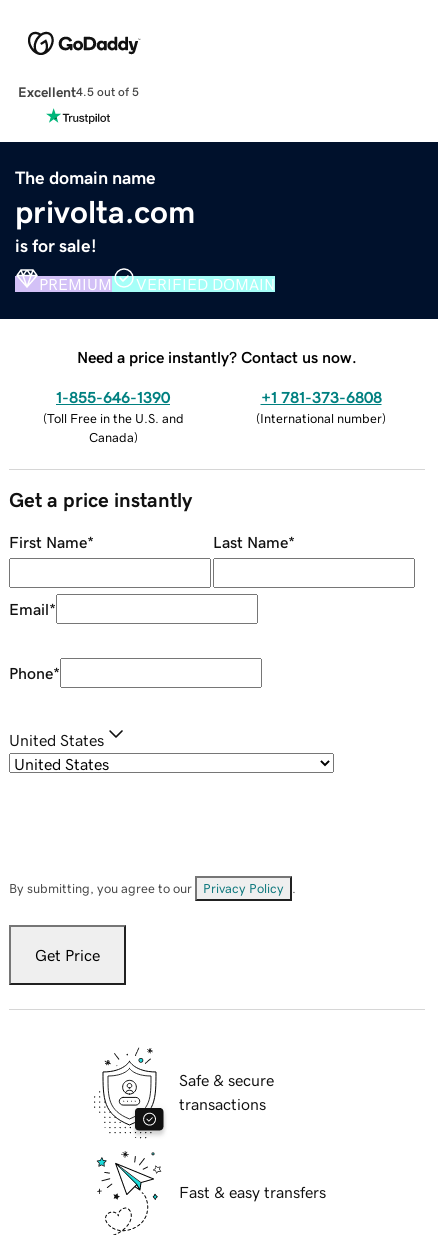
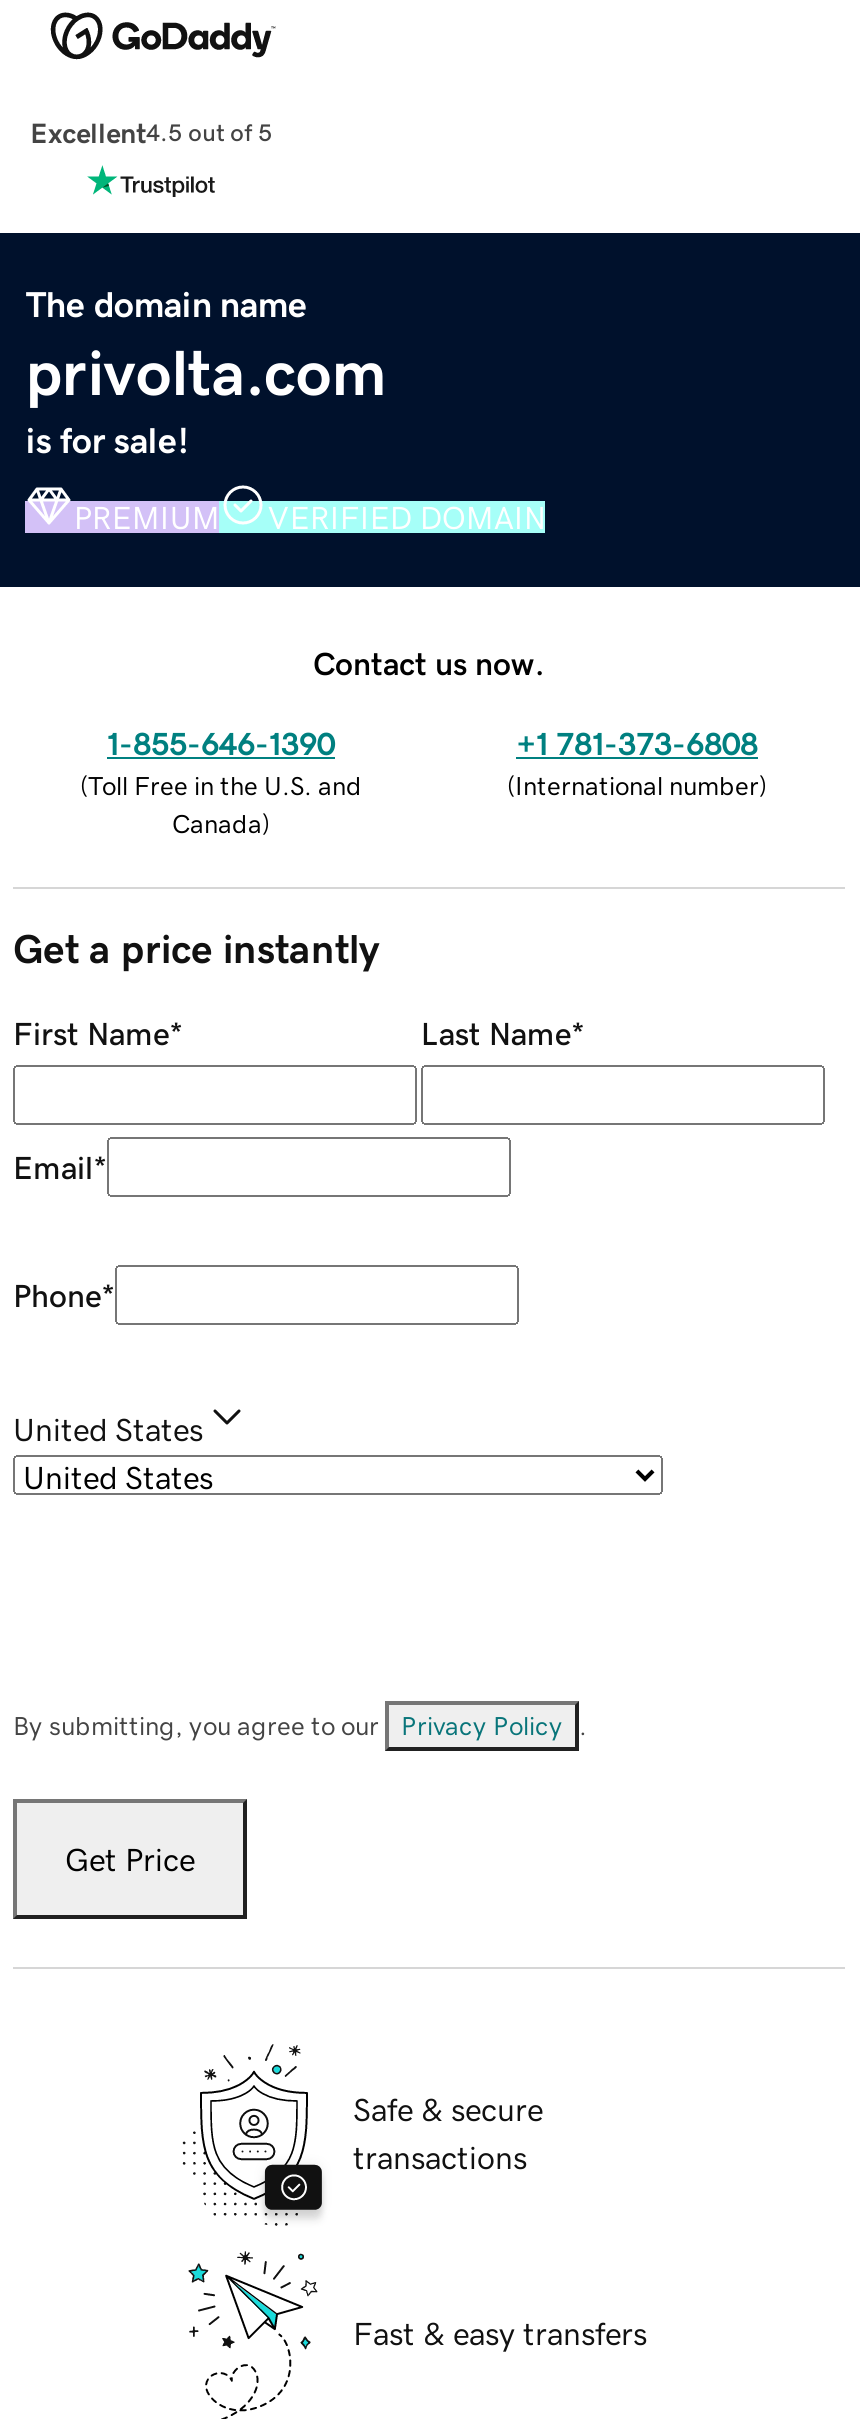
- Need a price instantly? Contact us now.
+ Contact us now.
